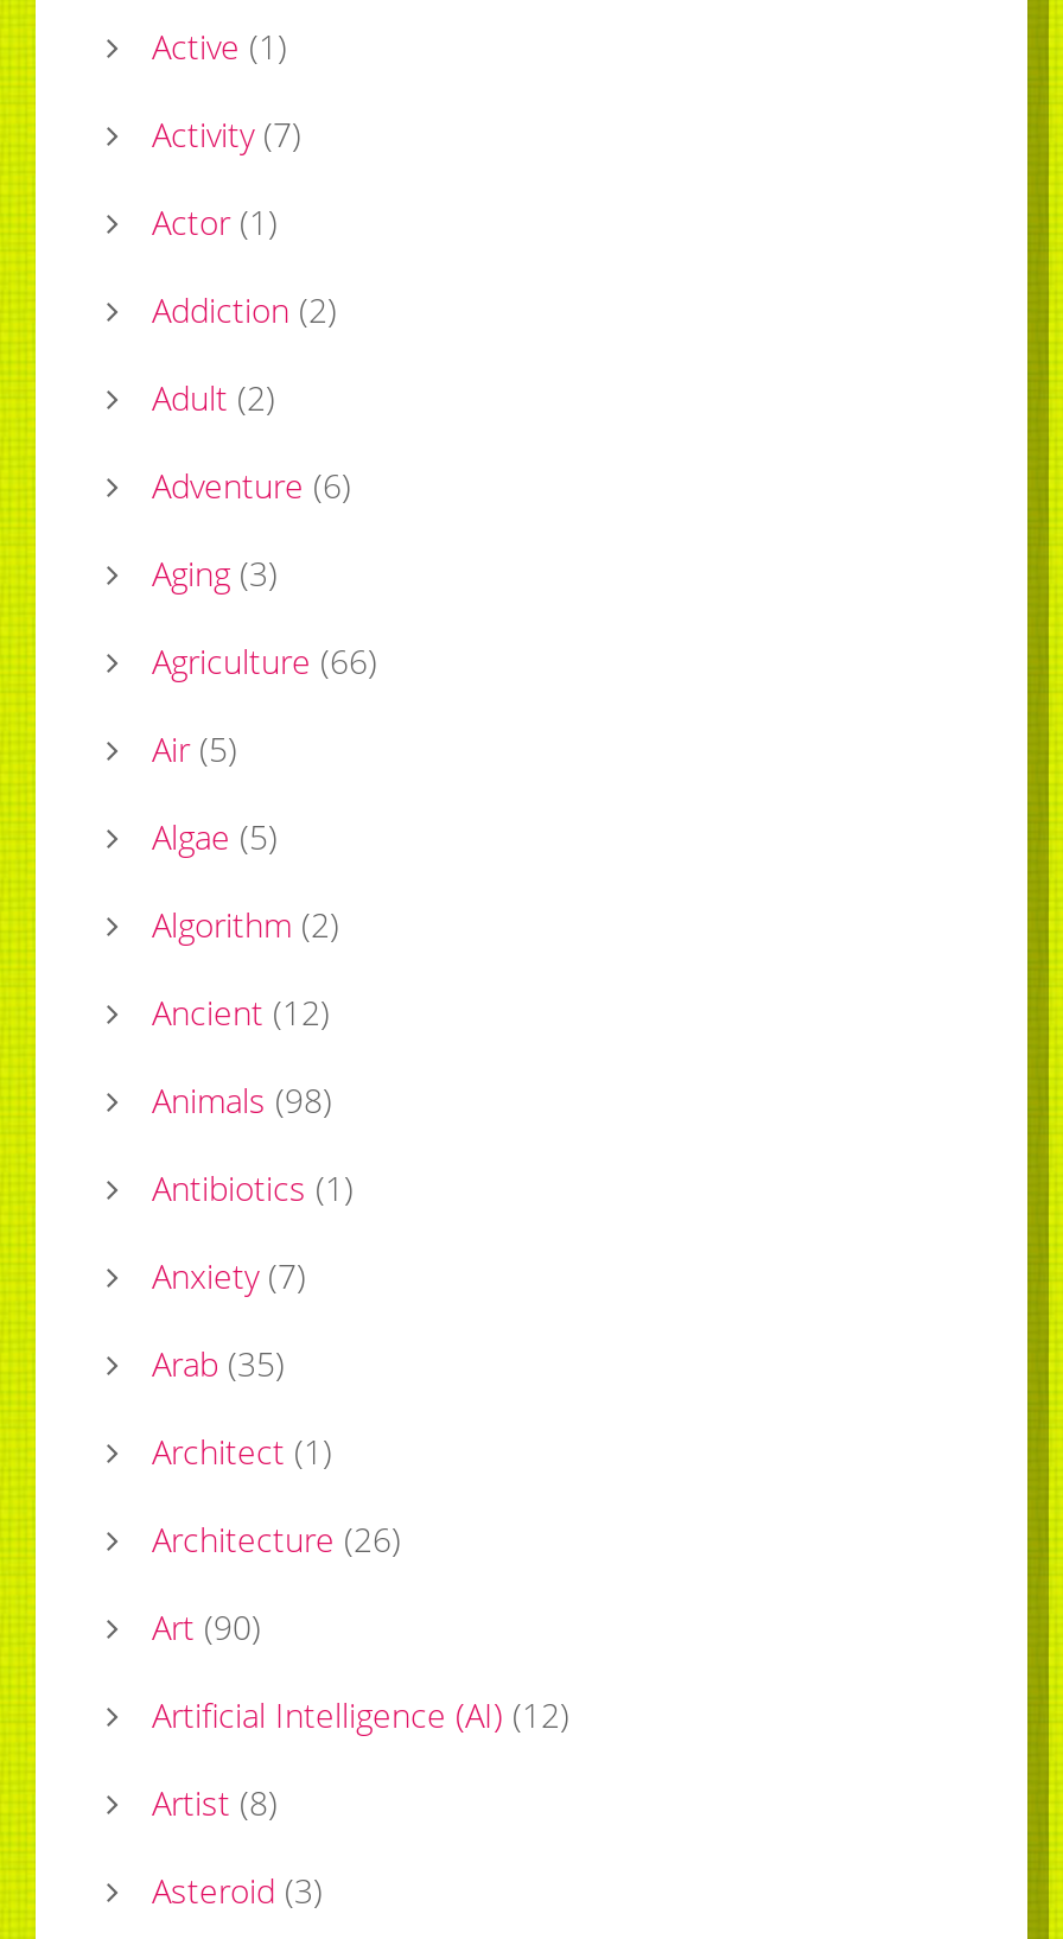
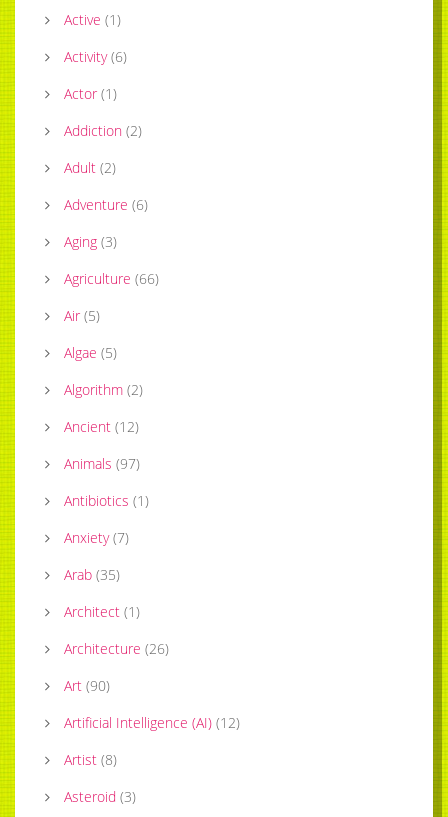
- Activity (7)
+ Activity (6)

- Animals (98)
+ Animals (97)
